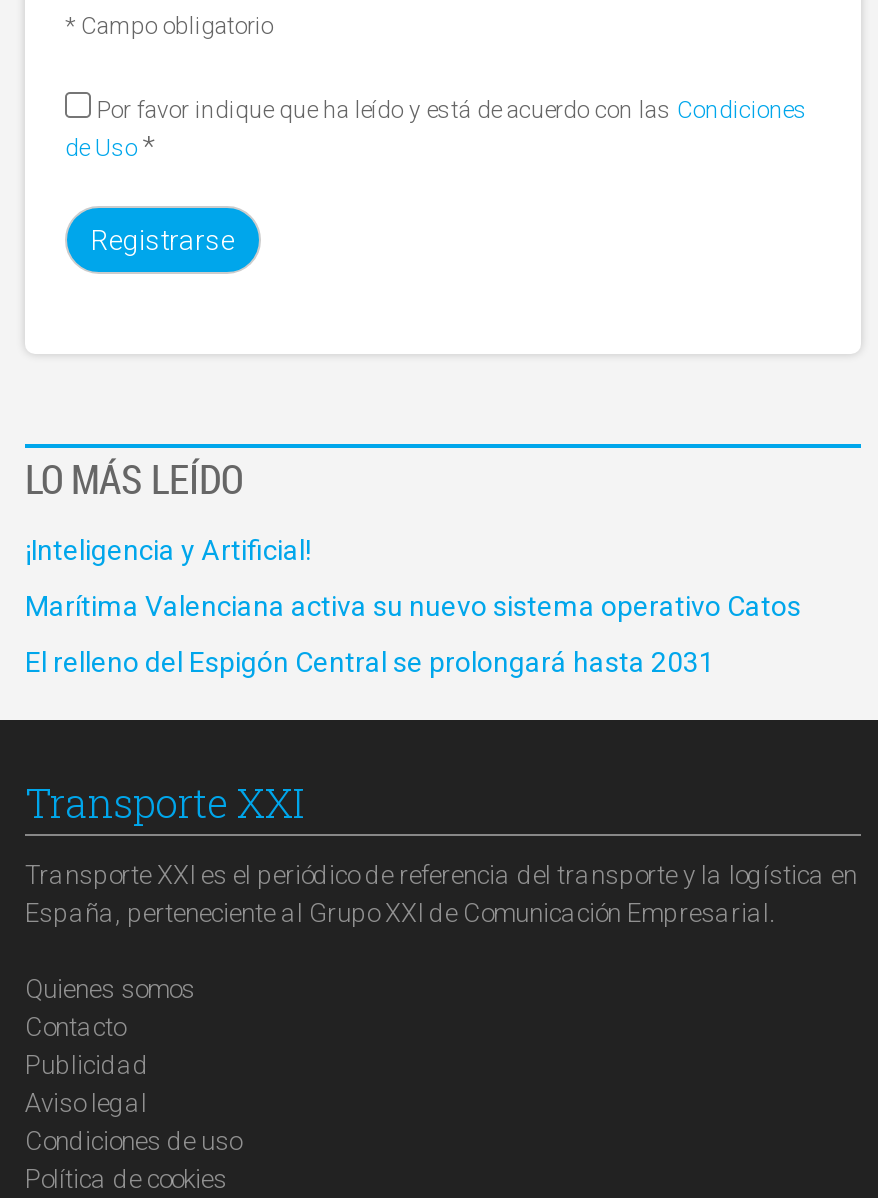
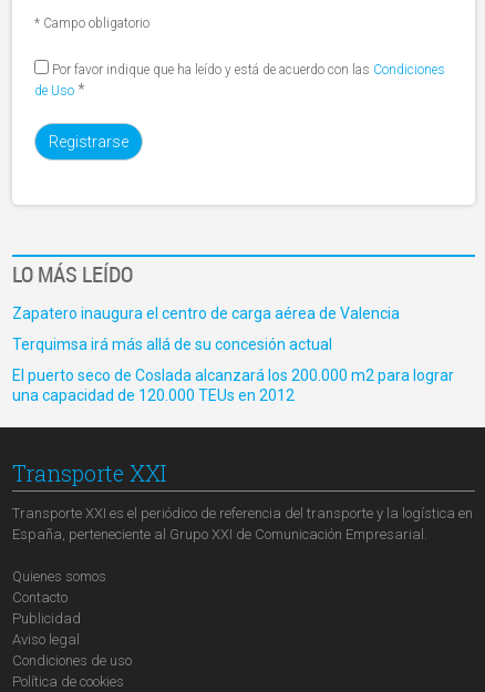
- ¡Inteligencia y Artificial!
+ Zapatero inaugura el centro de carga aérea de Valencia

- Marítima Valenciana activa su nuevo sistema operativo Catos
+ Terquimsa irá más allá de su concesión actual

- El relleno del Espigón Central se prolongará hasta 2031
+ El puerto seco de Coslada alcanzará los 200.000 m2 para lograr
+ una capacidad de 120.000 TEUs en 2012
